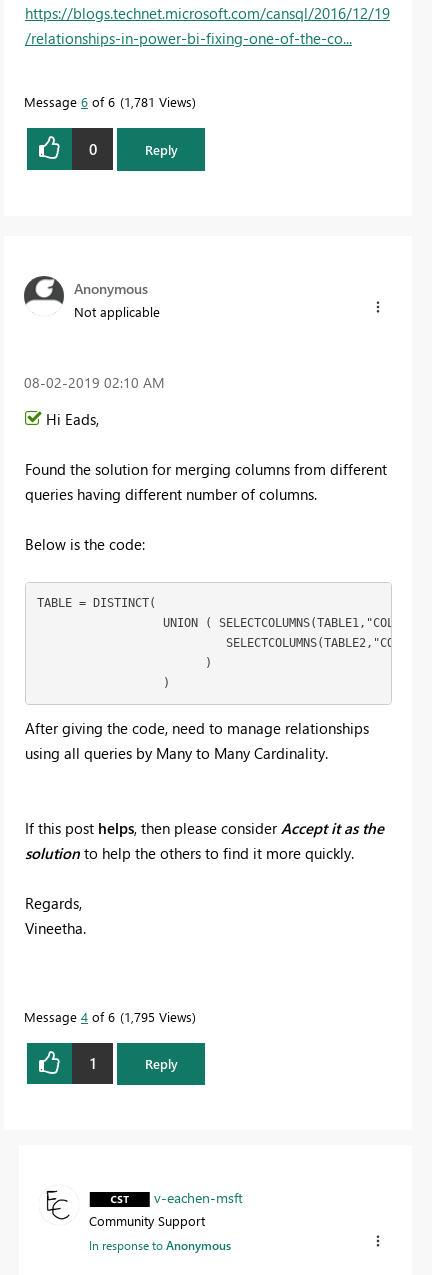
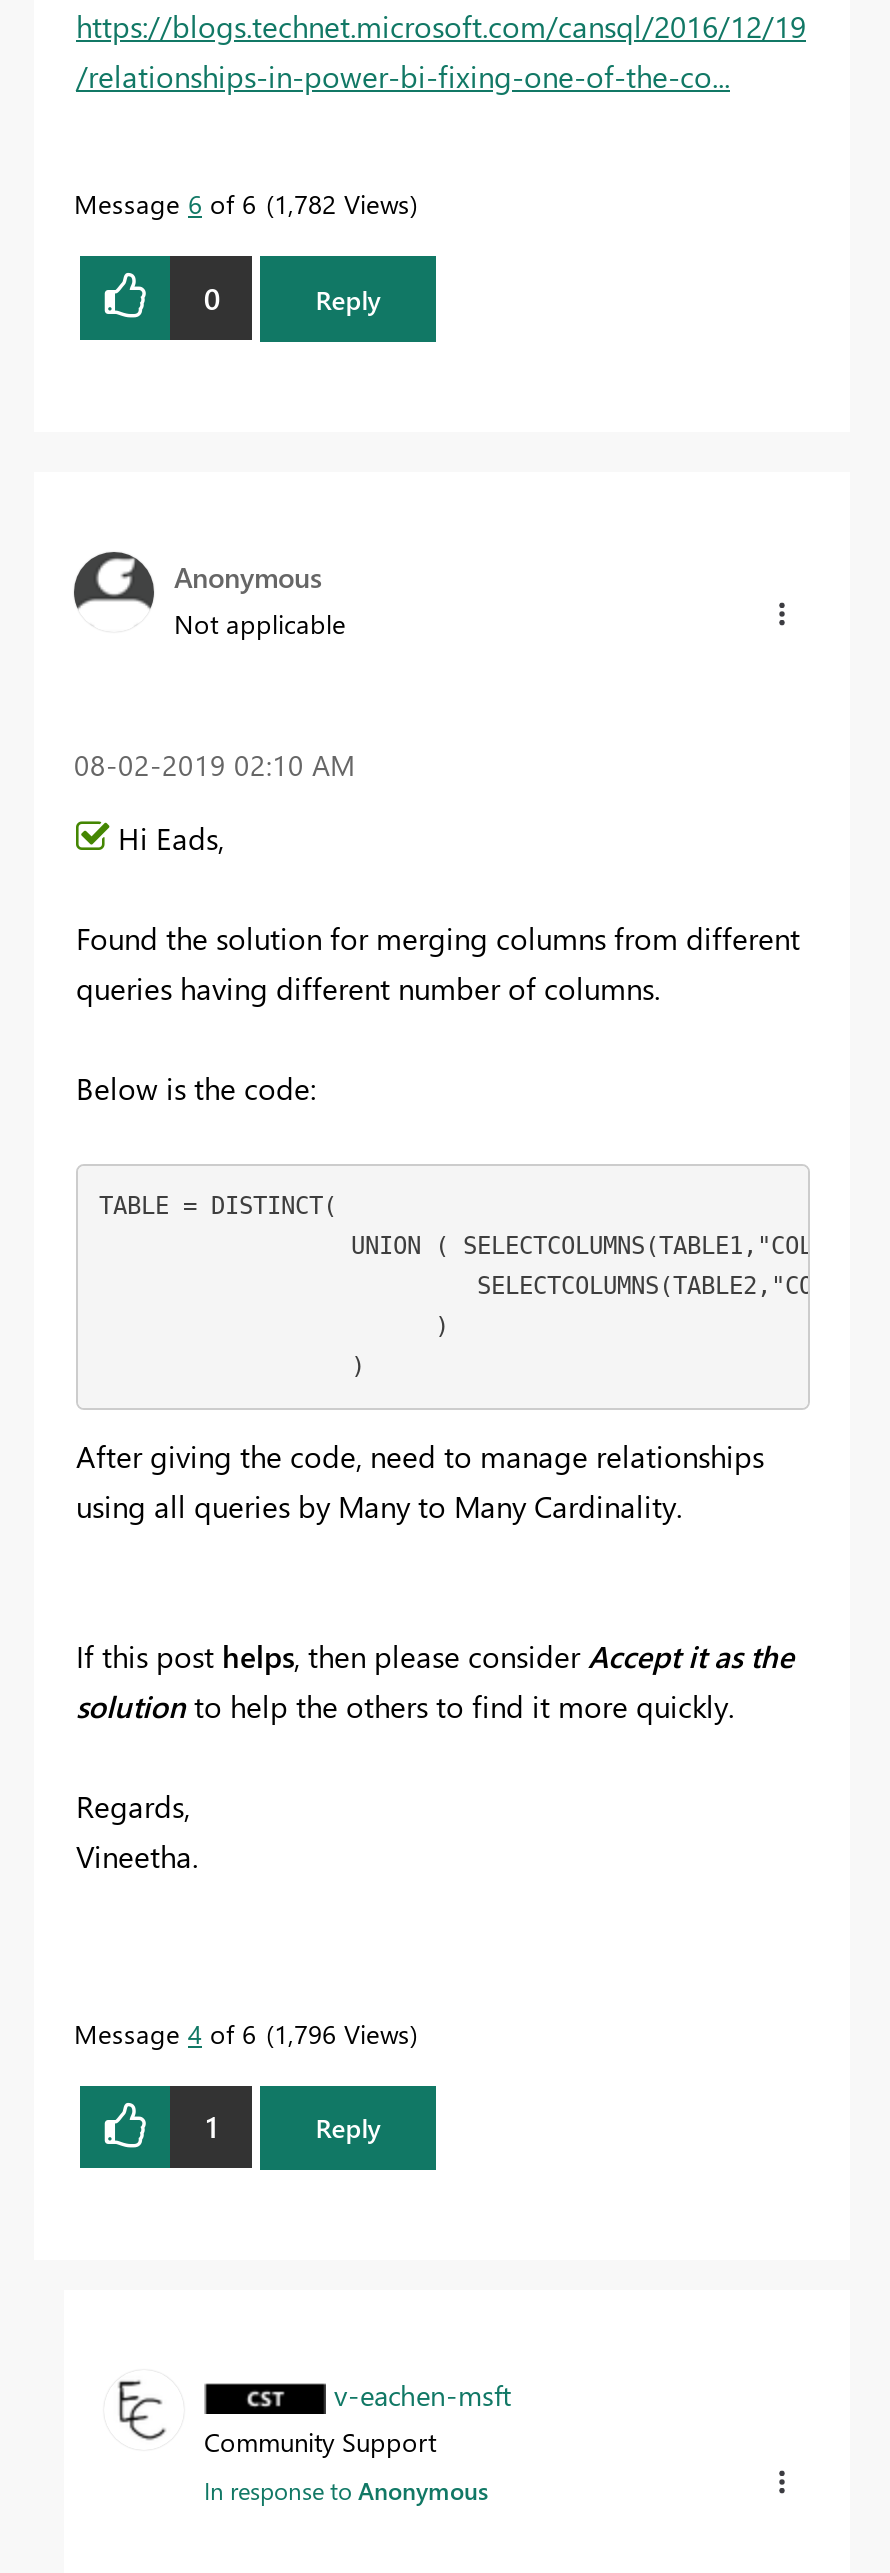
- Message 6 of 6 1,781 Views
+ Message 6 of 6 1,782 Views

- Message 4 of 6 1,795 Views
+ Message 4 of 6 1,796 Views
